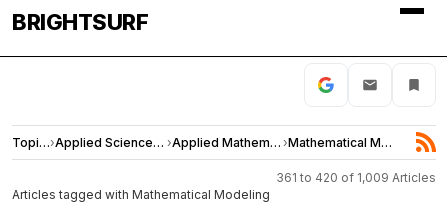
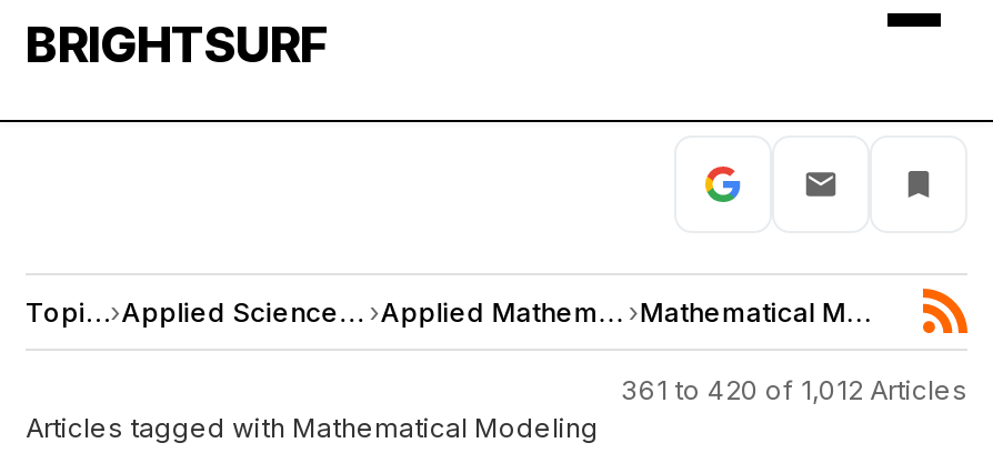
- 361 to 420 of 1,009 Articles
+ 361 to 420 of 1,012 Articles
